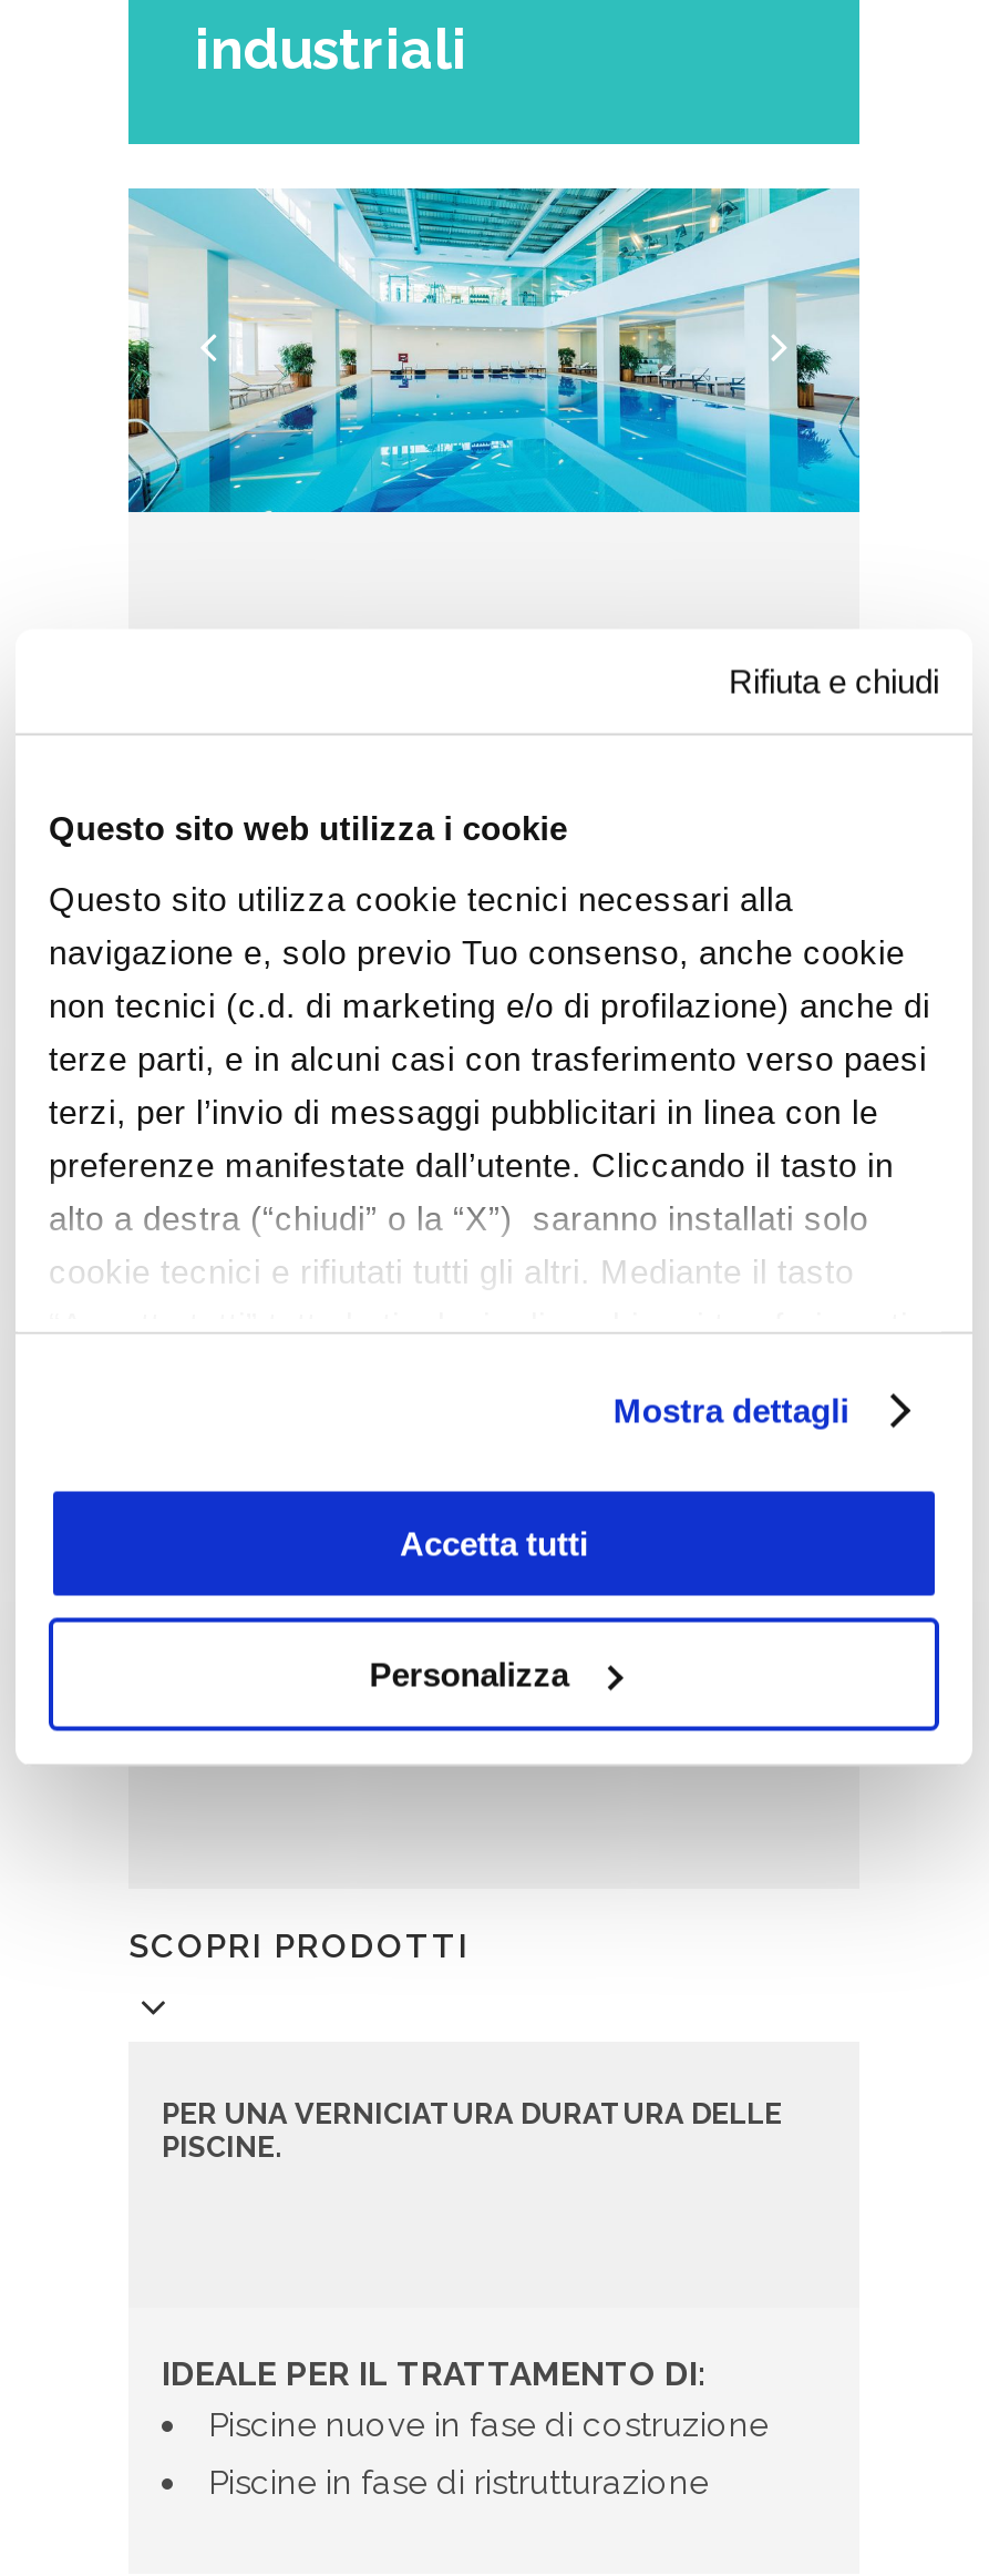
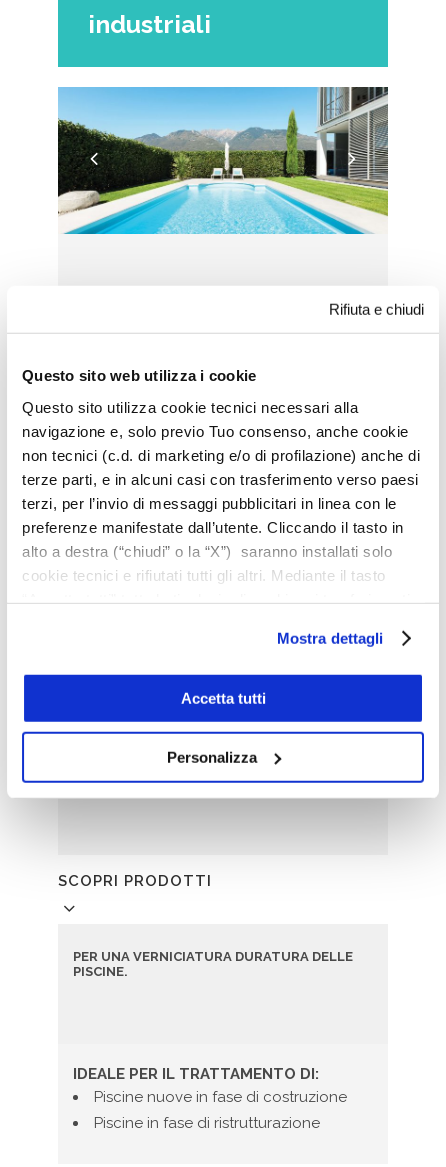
- [image]
+ [image]
